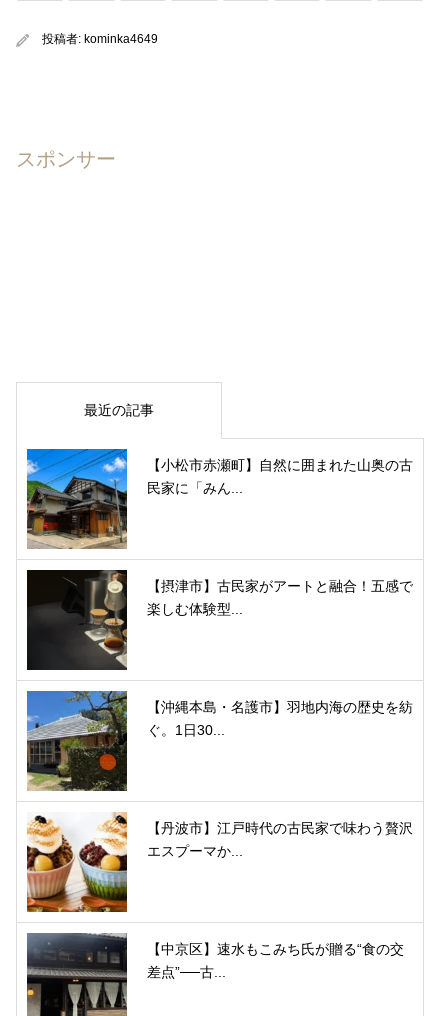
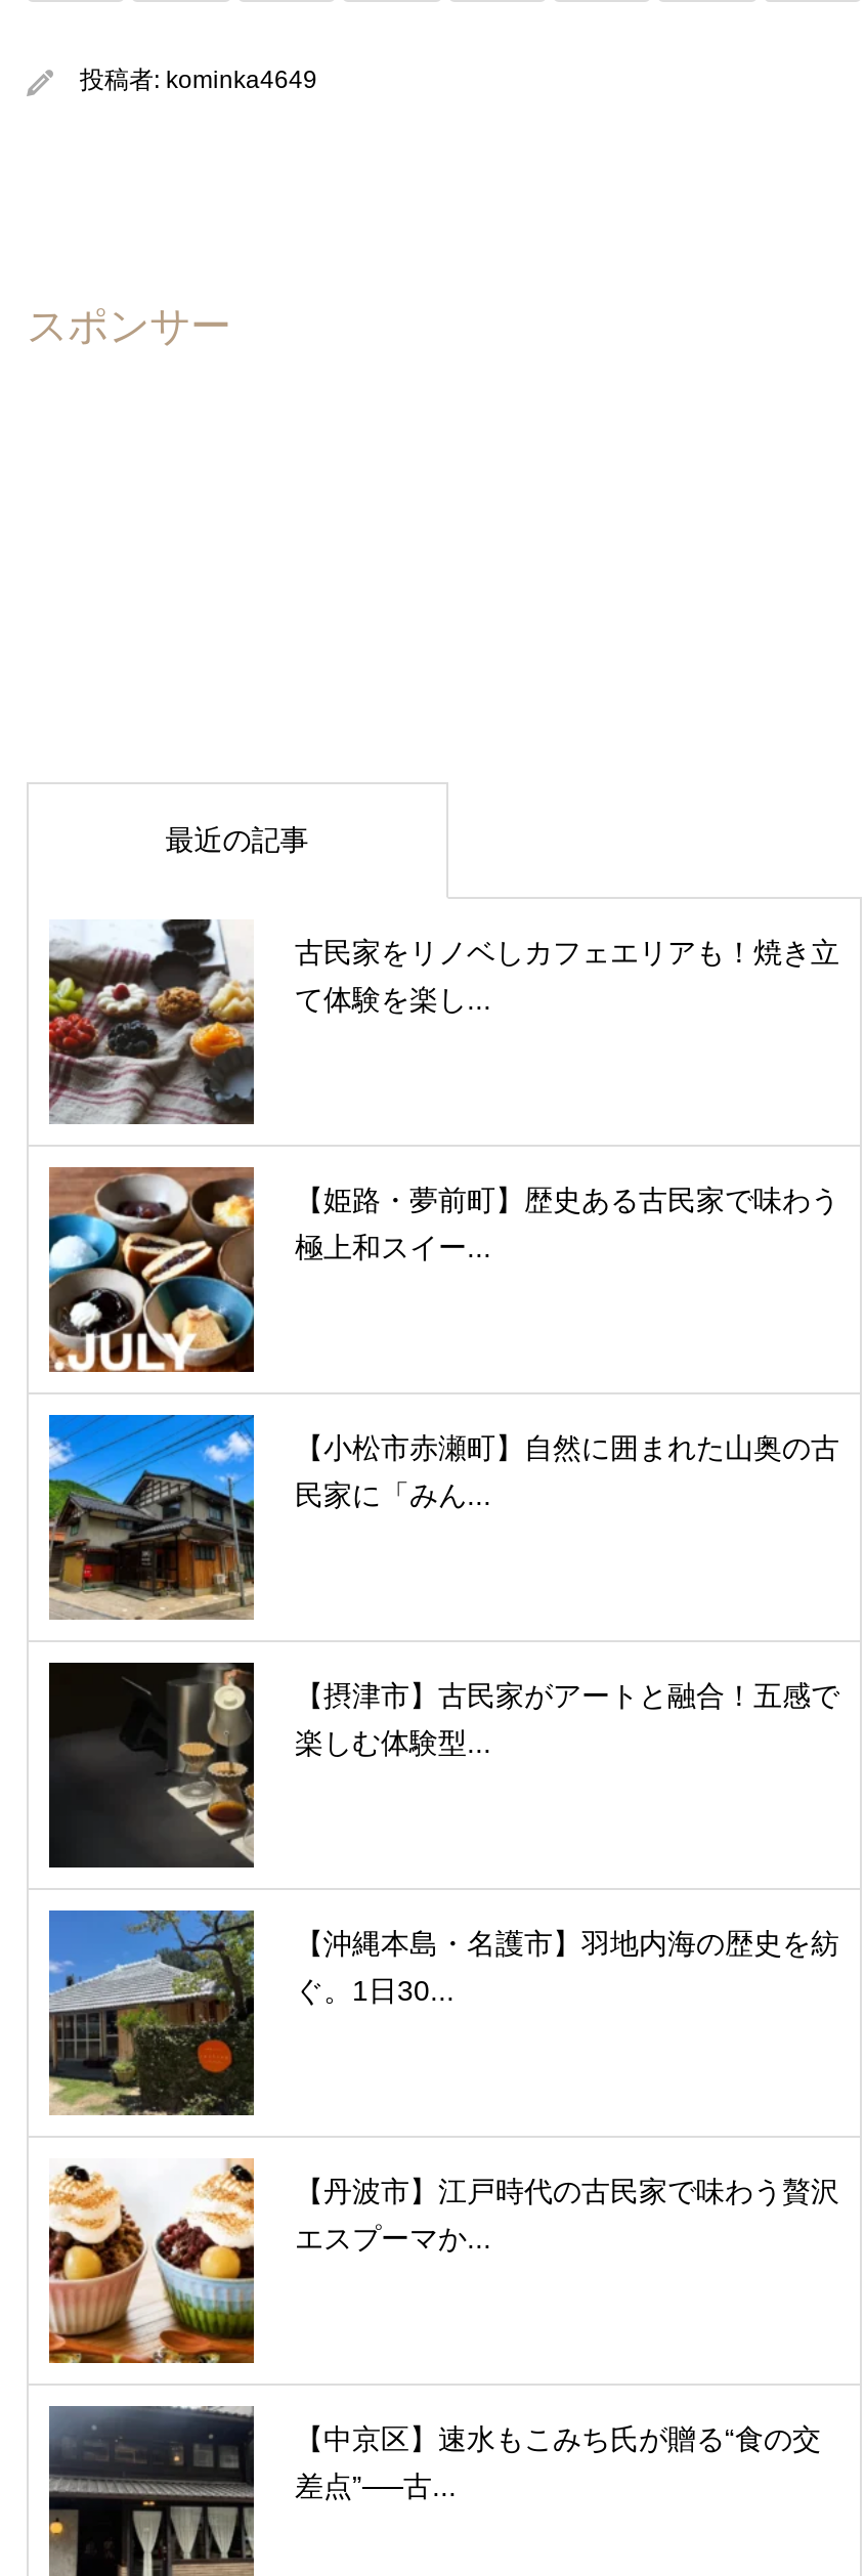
+ [image]
+ 古民家をリノベしカフェエリアも！焼き立
+ て体験を楽し...

+ [image]
+ 【姫路・夢前町】歴史ある古民家で味わう
+ 極上和スイー...
